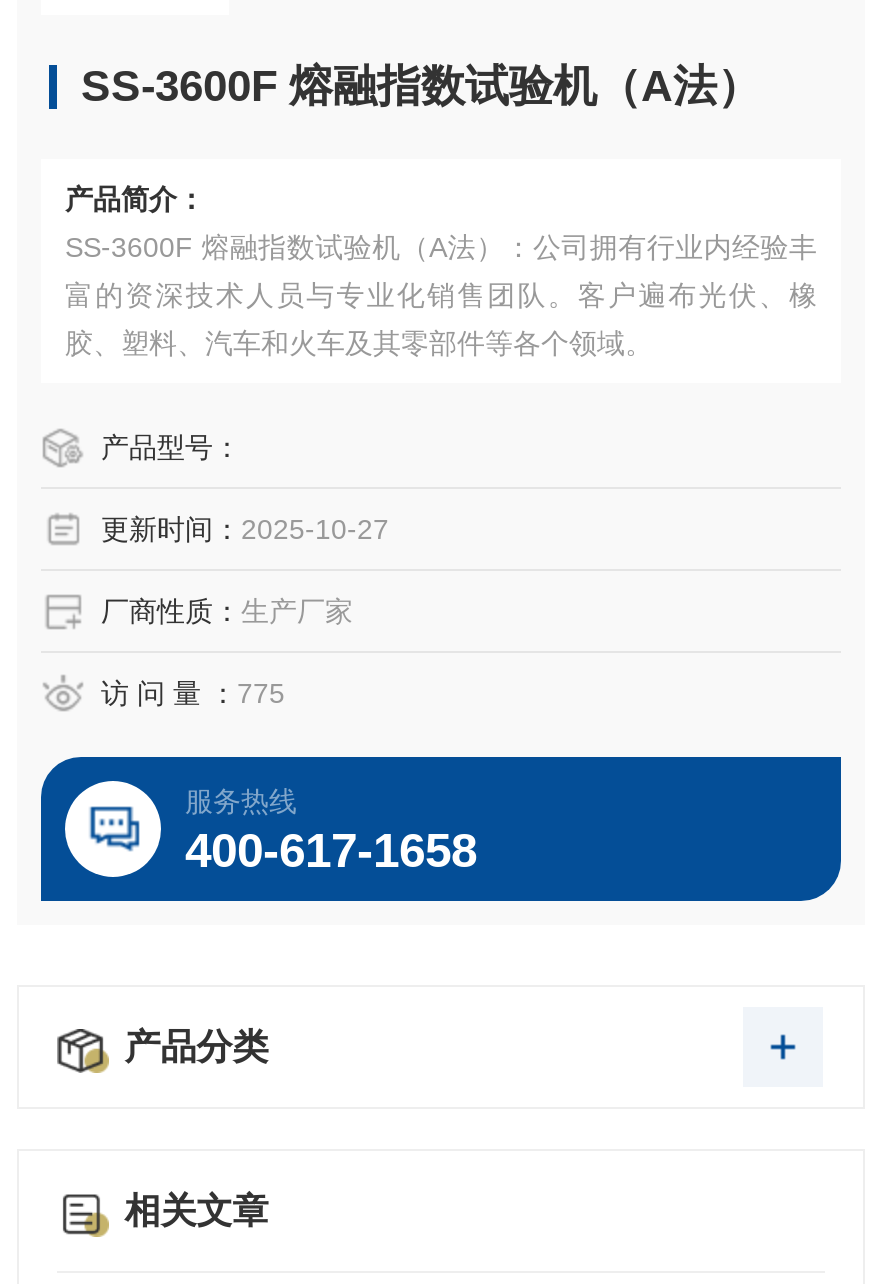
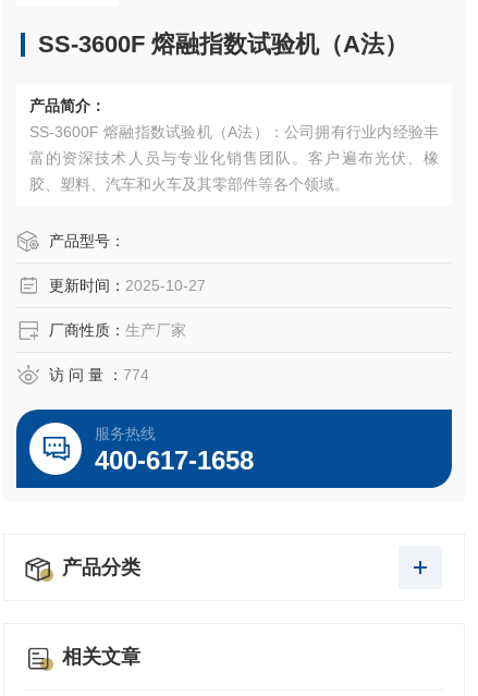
- 访 问 量 ：775
+ 访 问 量 ：774
